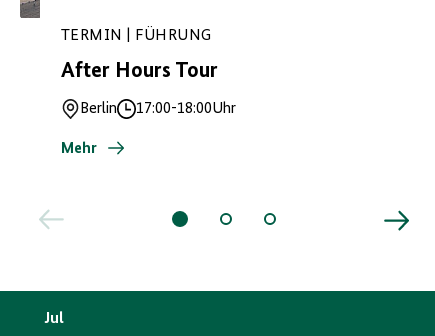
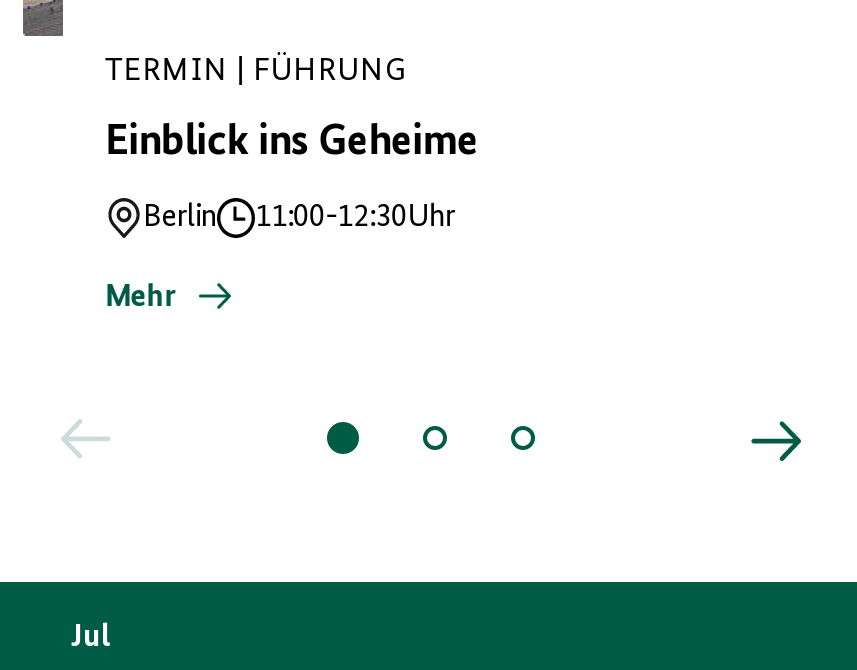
- After Hours Tour
+ Einblick ins Geheime

- Berlin 17:00-18:00Uhr
+ Berlin 11:00-12:30Uhr
